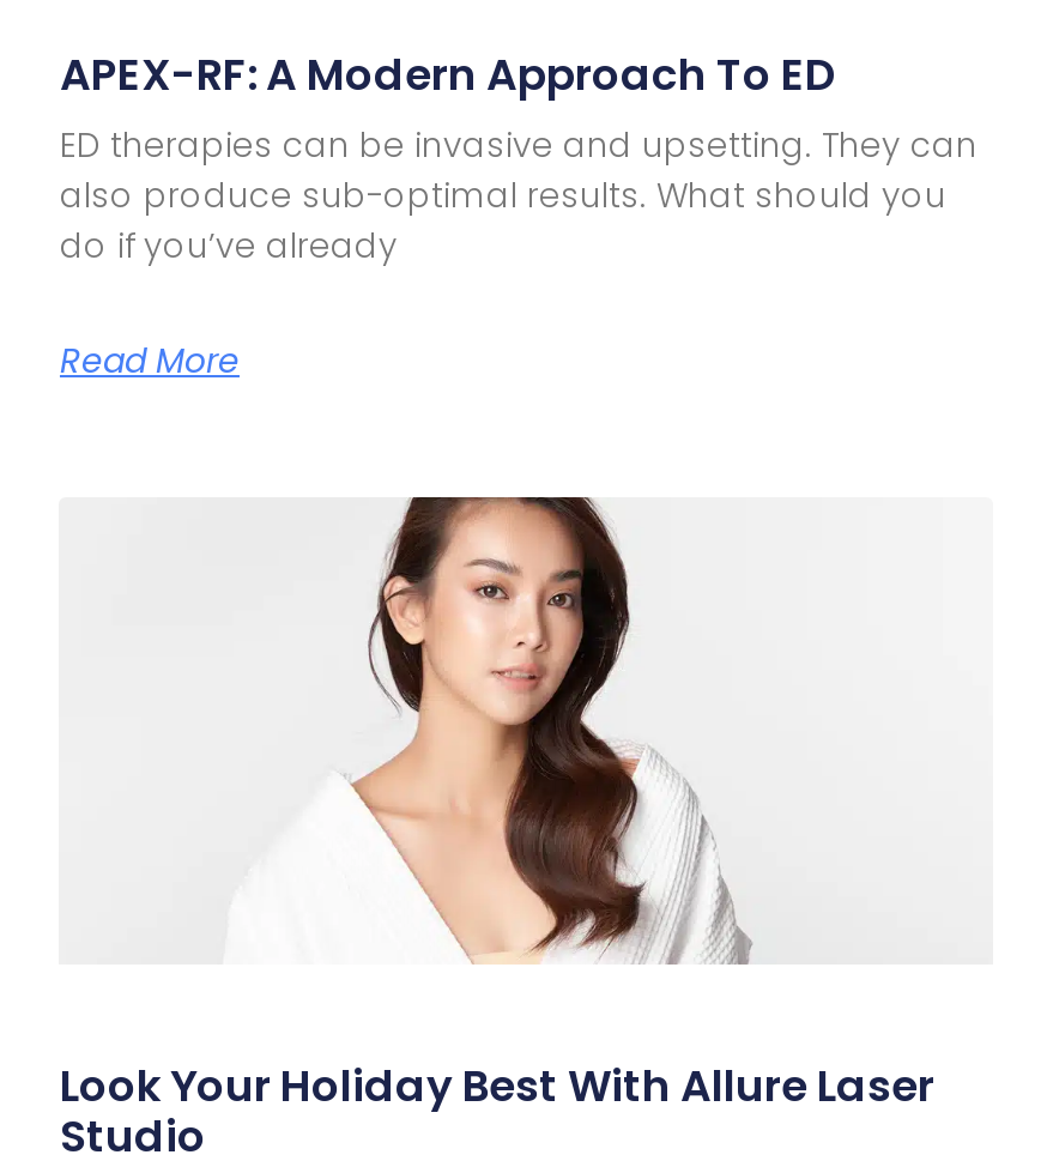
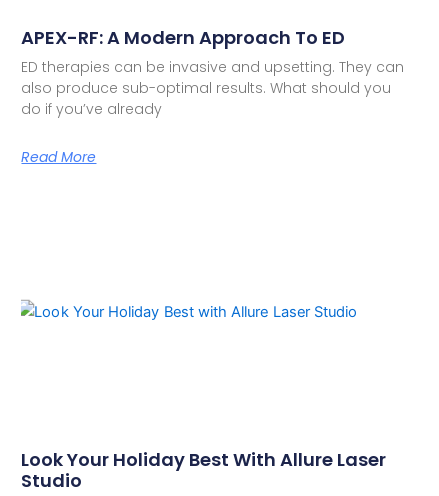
- [image]
